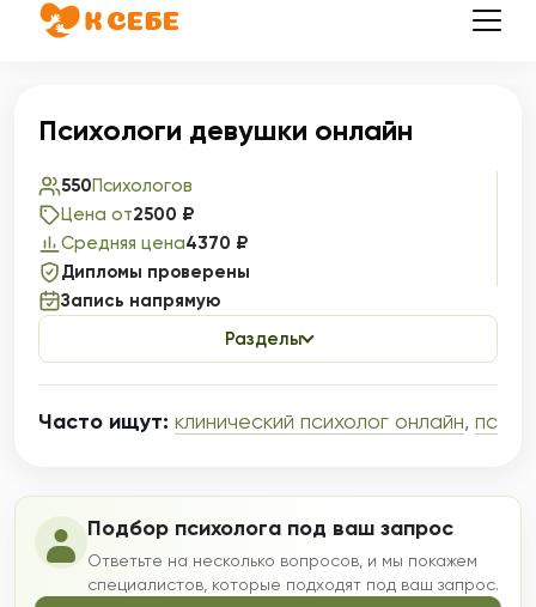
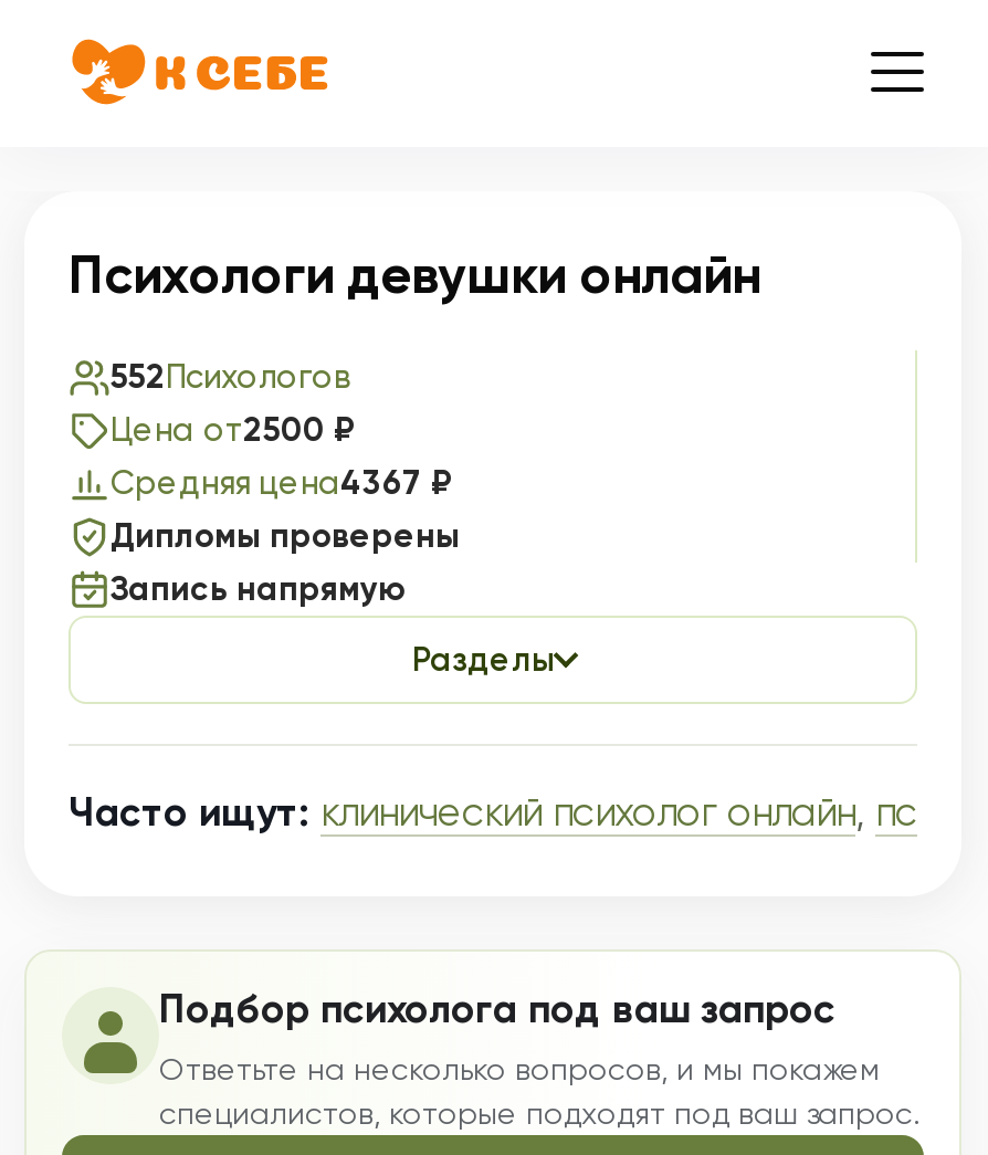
- 550Психологов
+ 552Психологов

- Средняя цена4370 ₽
+ Средняя цена4367 ₽
